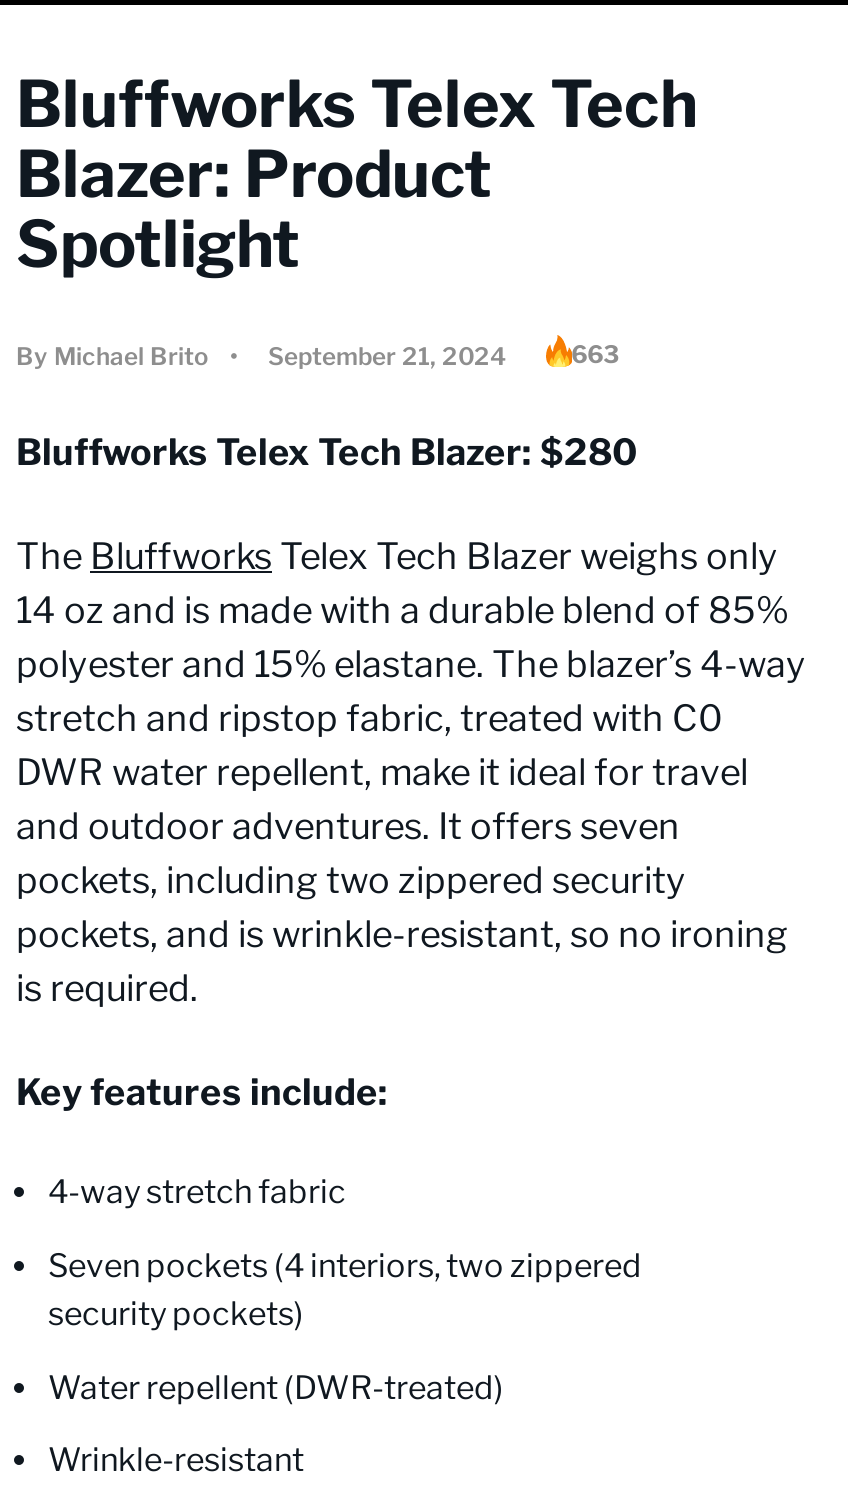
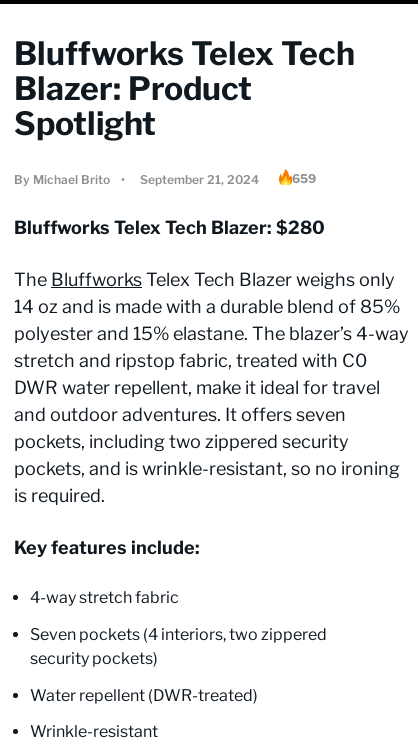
- 663
+ 659
